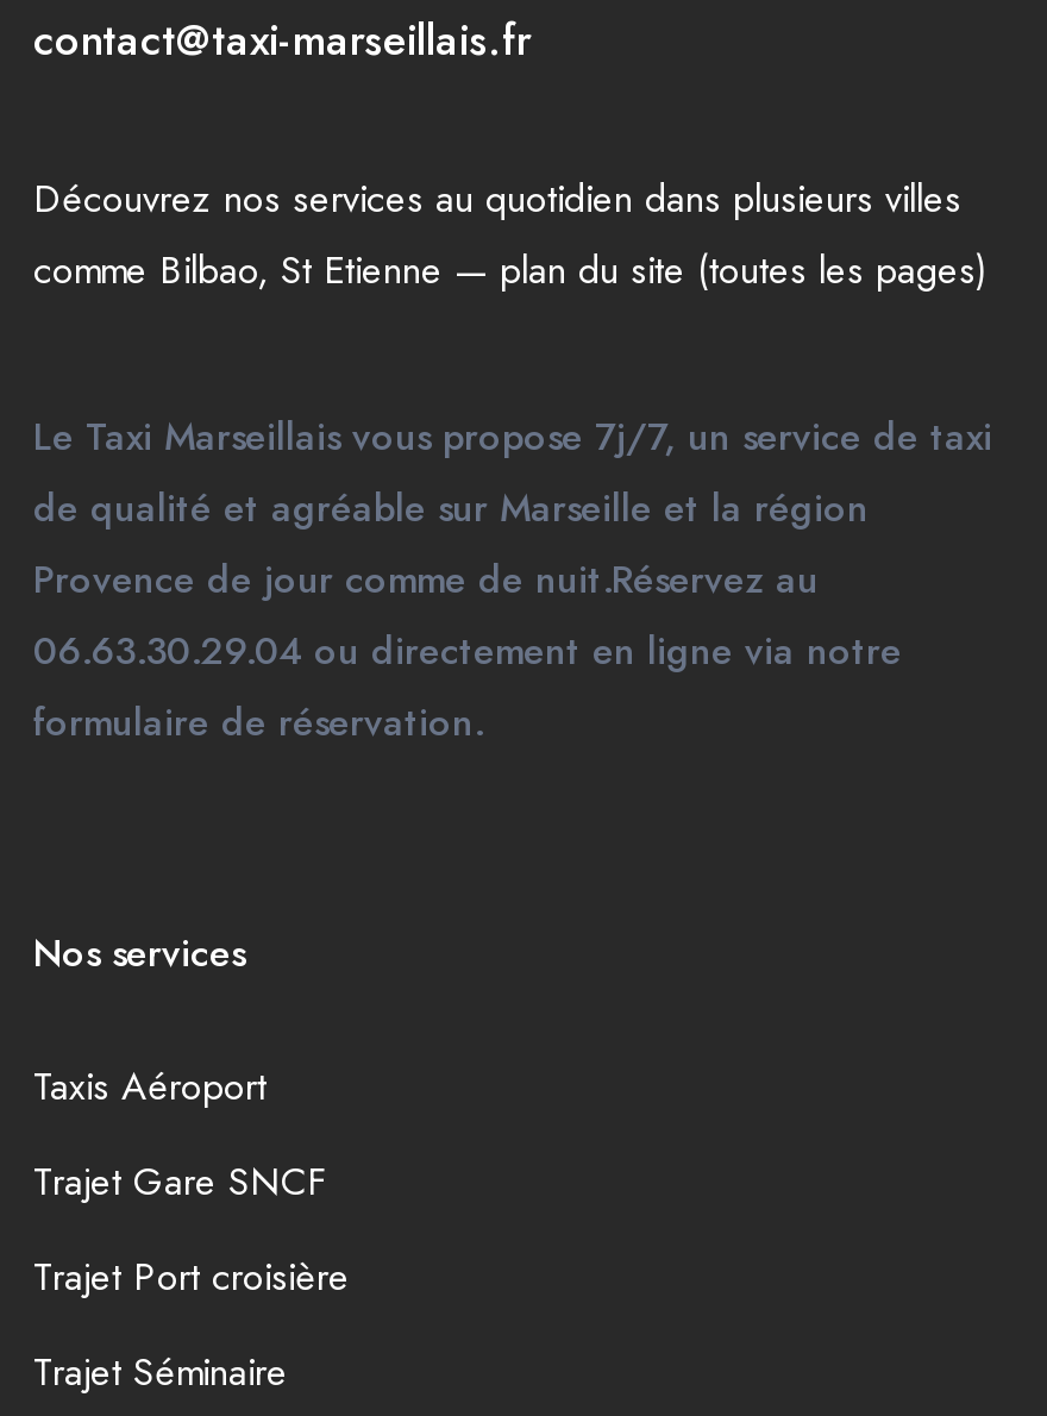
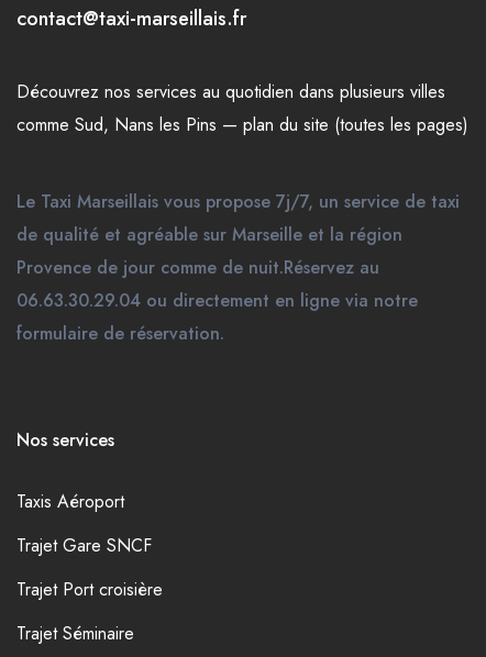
- comme Bilbao, St Etienne — plan du site (toutes les pages)
+ comme Sud, Nans les Pins — plan du site (toutes les pages)
